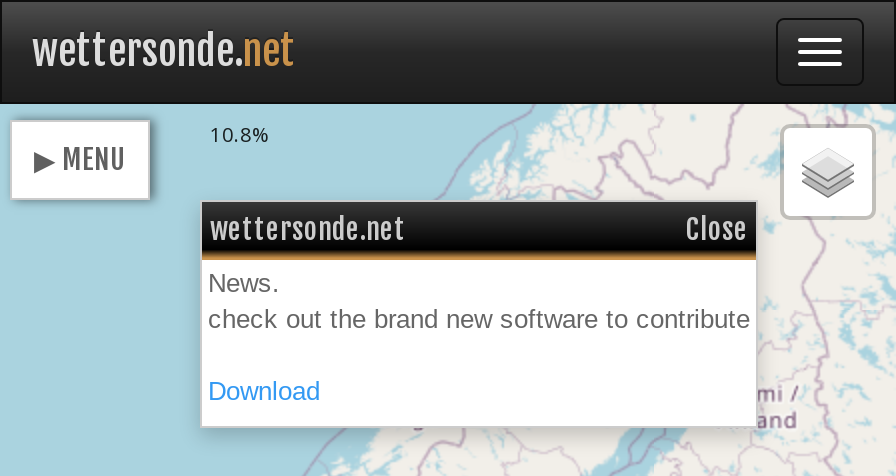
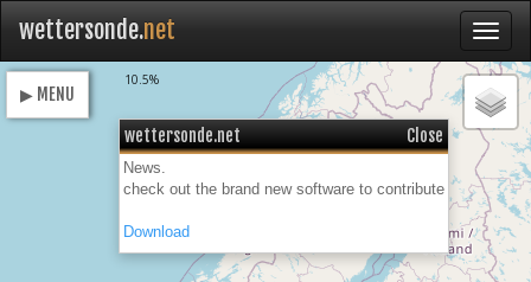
- 10.8%
+ 10.5%
